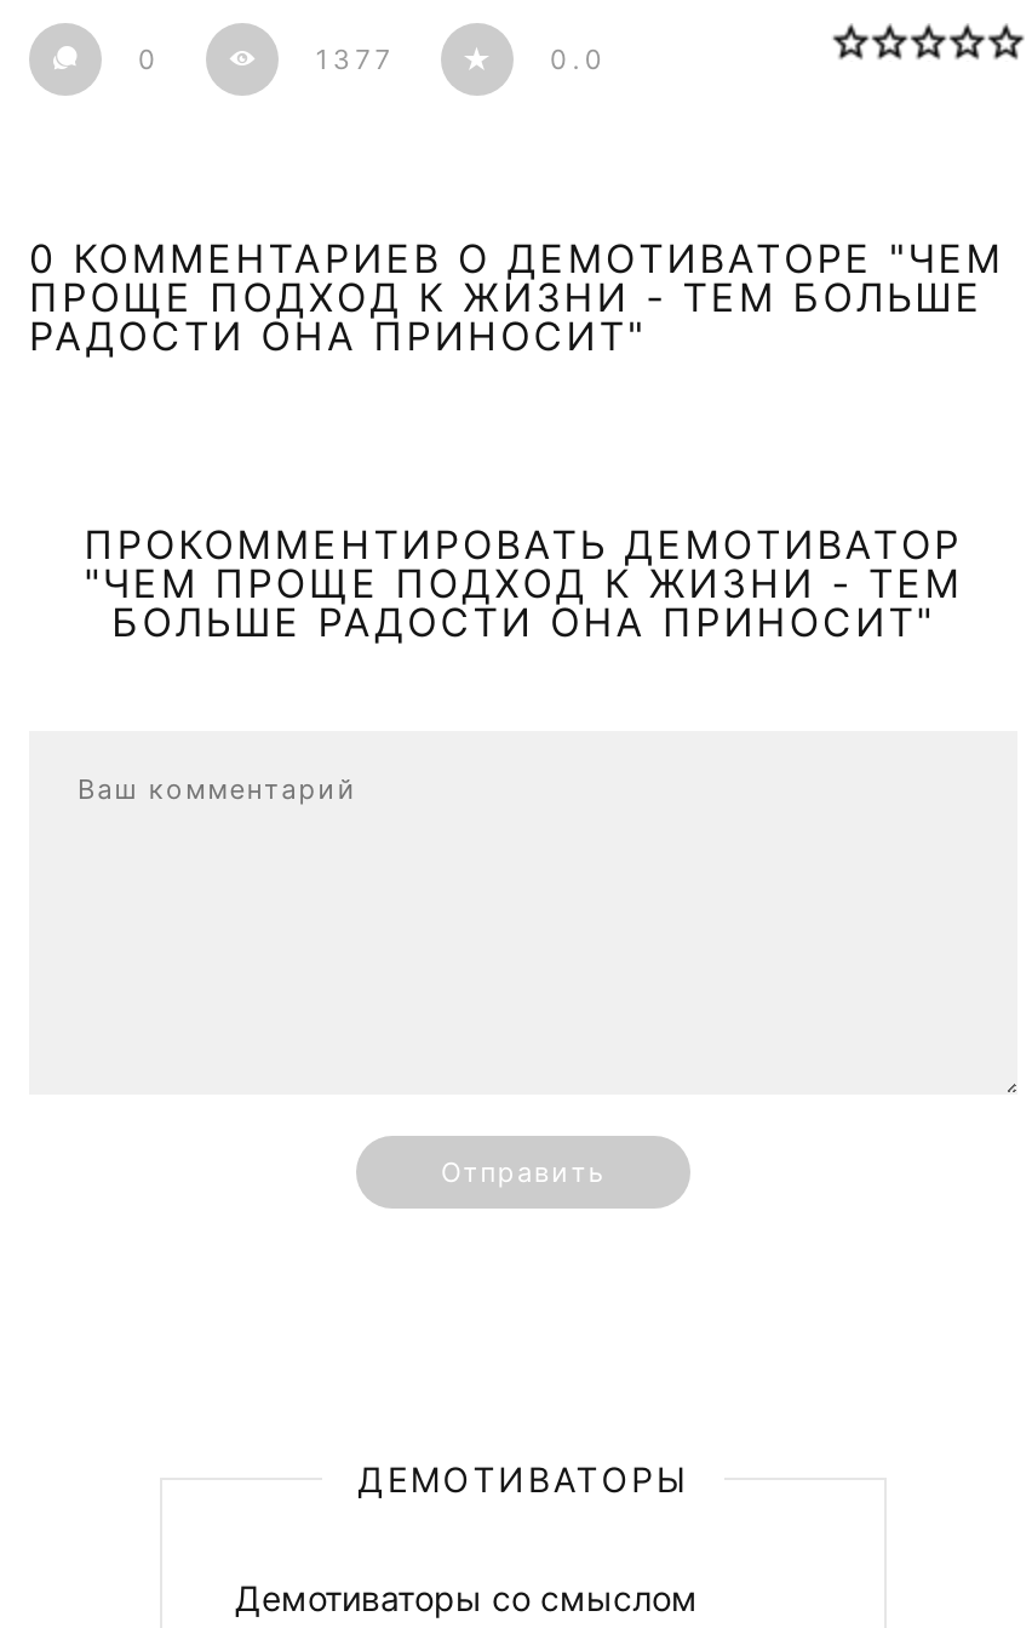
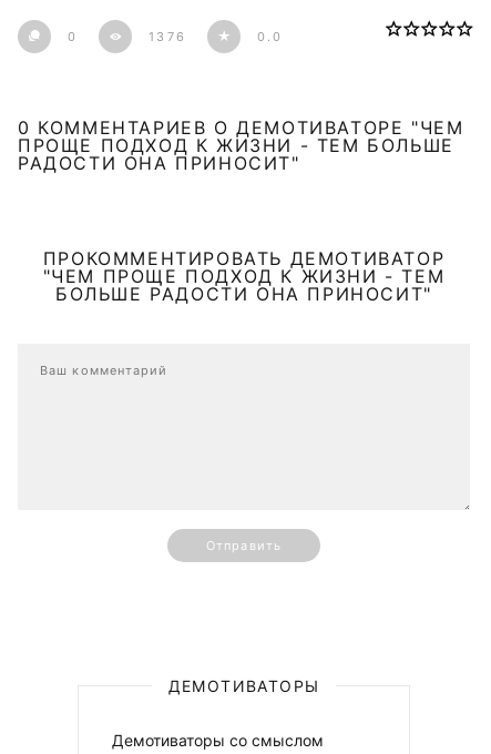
- 1377
+ 1376
